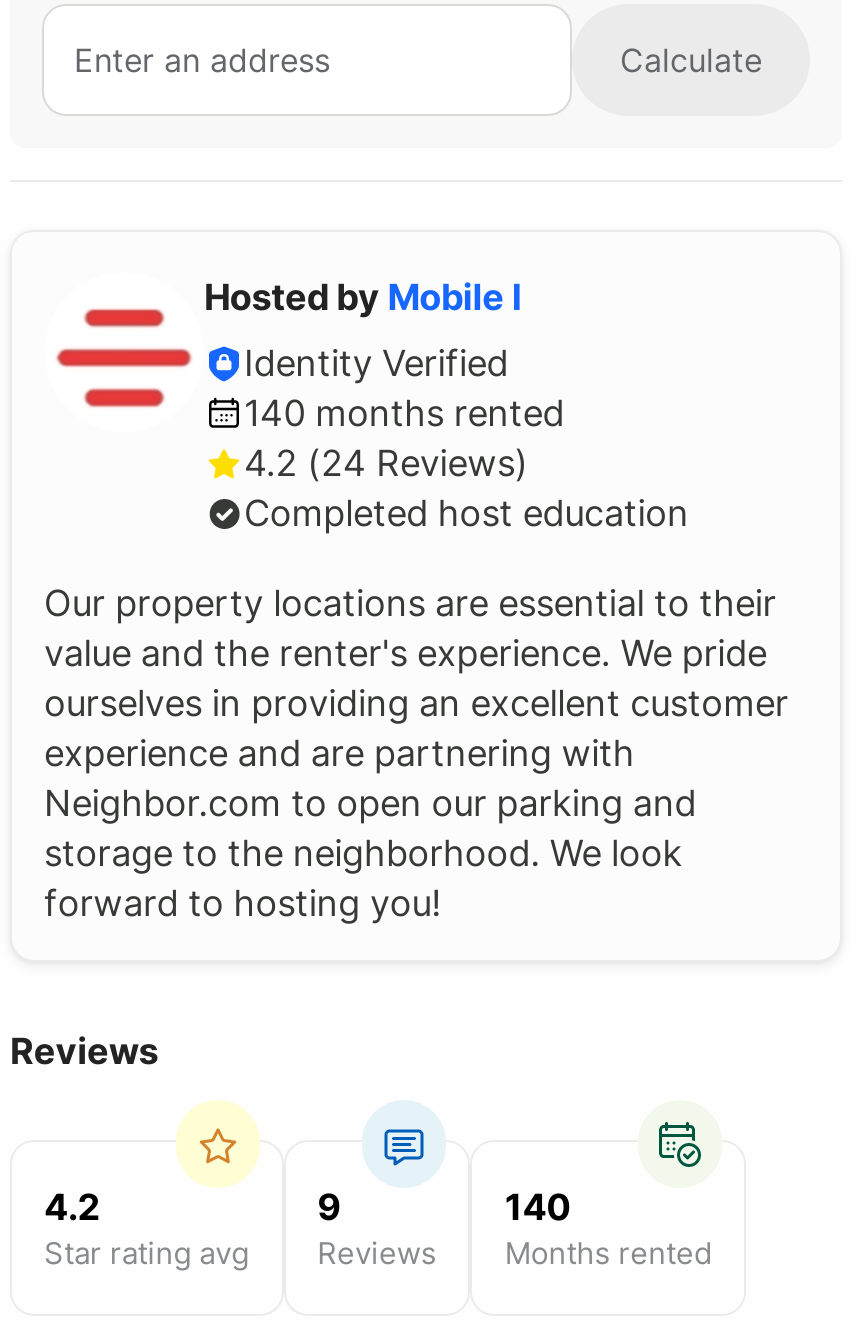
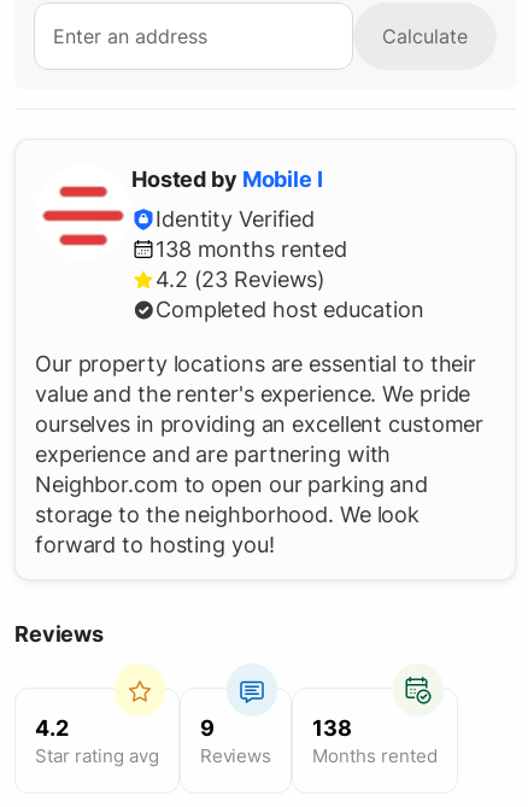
- 140 months rented
+ 138 months rented

- 4.2 (24 Reviews)
+ 4.2 (23 Reviews)

- 140
+ 138
